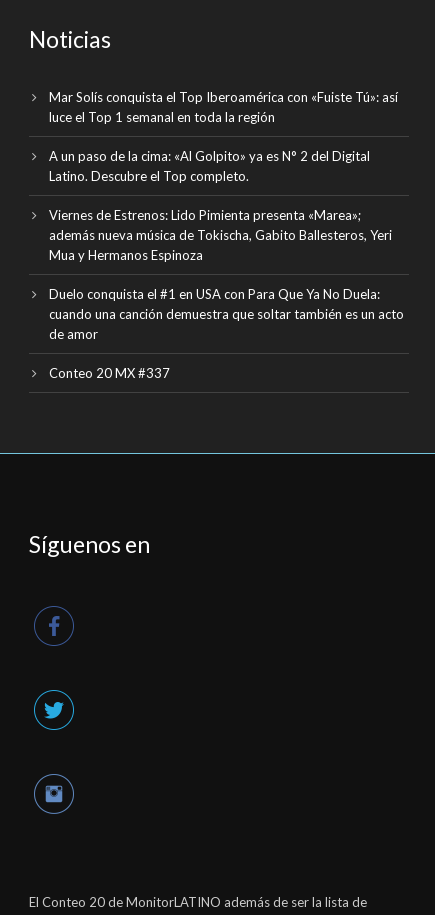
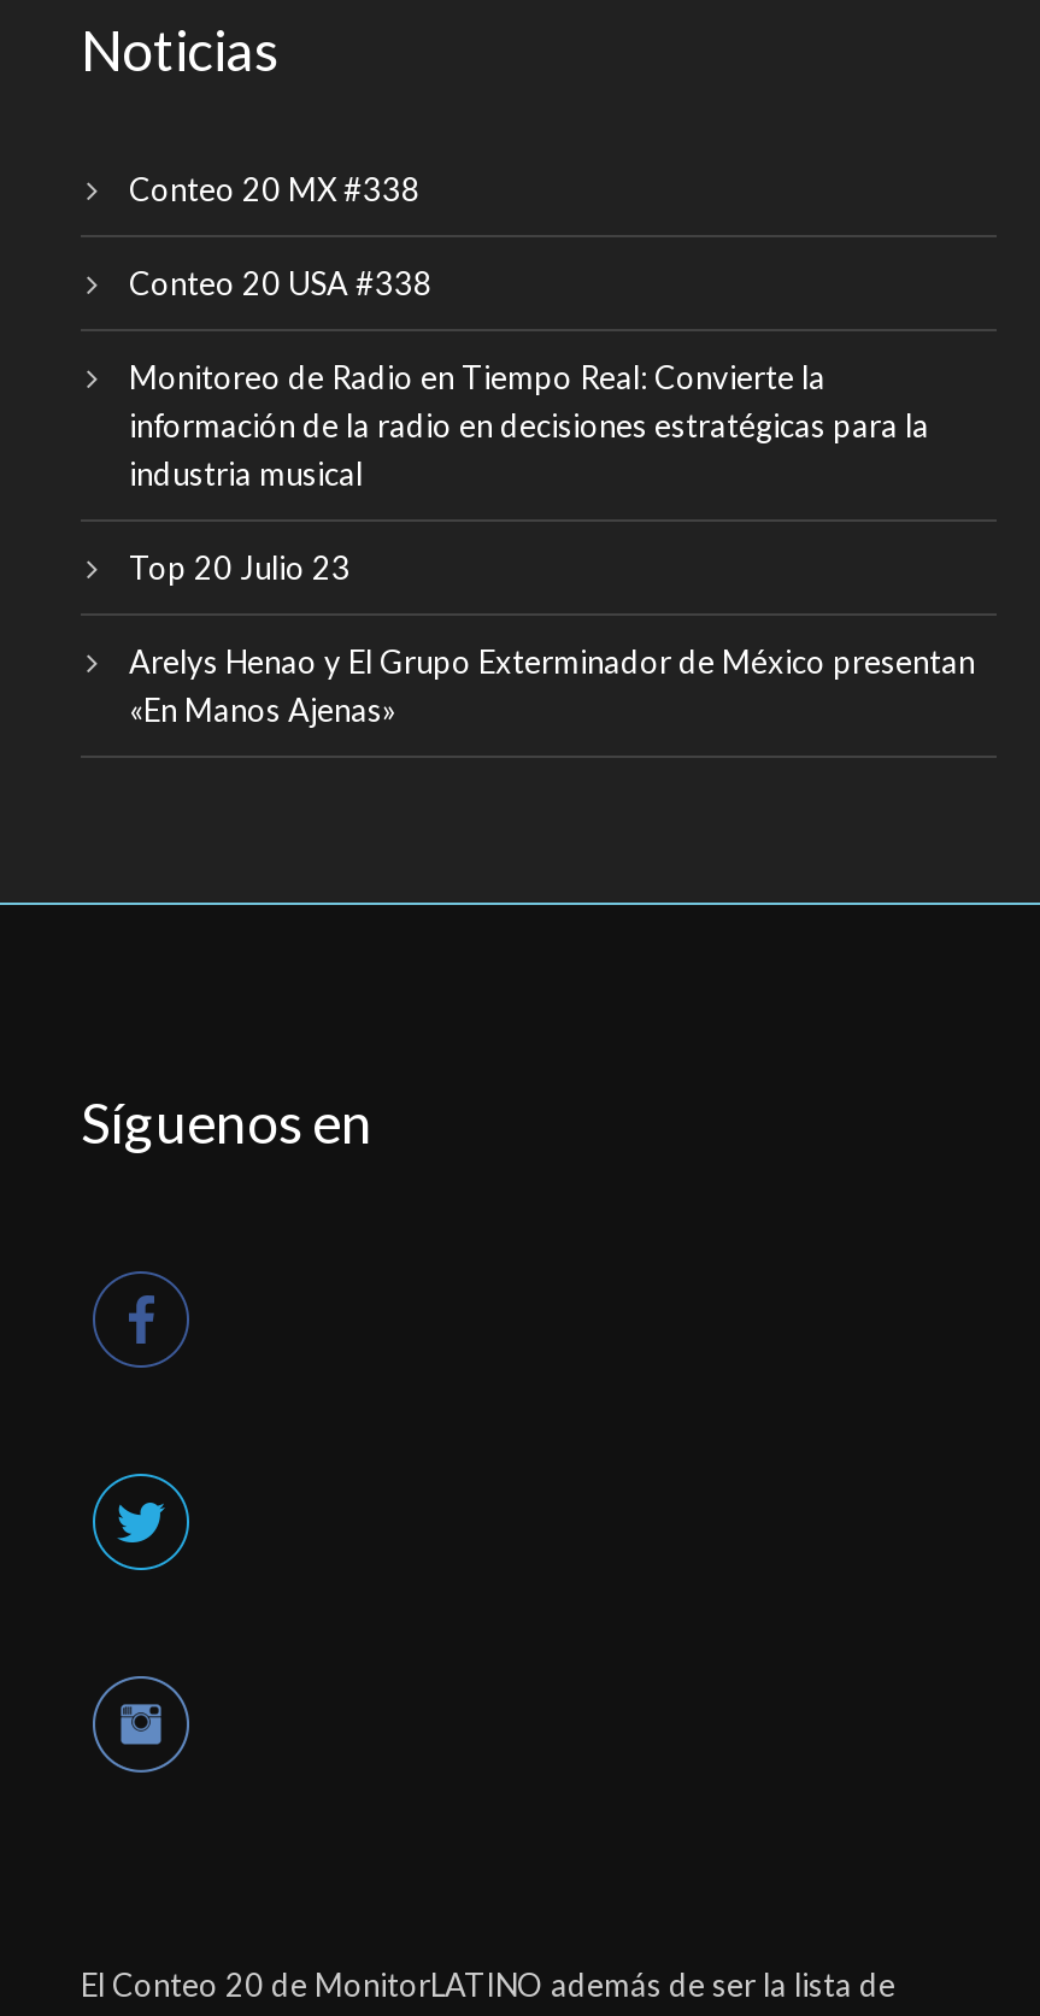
- Mar Solís conquista el Top Iberoamérica con «Fuiste Tú»: así
- luce el Top 1 semanal en toda la región
+ Conteo 20 MX #338

- A un paso de la cima: «Al Golpito» ya es N° 2 del Digital
- Latino. Descubre el Top completo.
+ Conteo 20 USA #338

- Viernes de Estrenos: Lido Pimienta presenta «Marea»;
- además nueva música de Tokischa, Gabito Ballesteros, Yeri
- Mua y Hermanos Espinoza
+ Monitoreo de Radio en Tiempo Real: Convierte la
+ información de la radio en decisiones estratégicas para la
+ industria musical

- Duelo conquista el #1 en USA con Para Que Ya No Duela:
- cuando una canción demuestra que soltar también es un acto
- de amor
+ Top 20 Julio 23

- Conteo 20 MX #337
+ Arelys Henao y El Grupo Exterminador de México presentan
+ «En Manos Ajenas»
